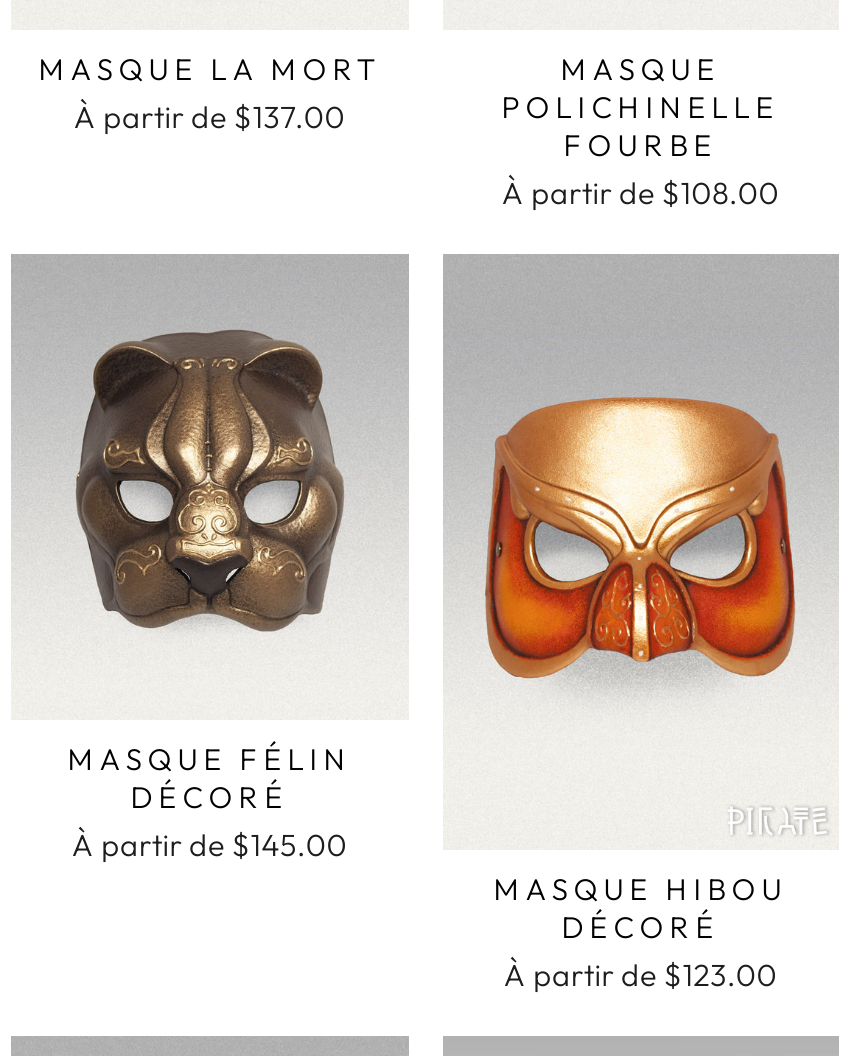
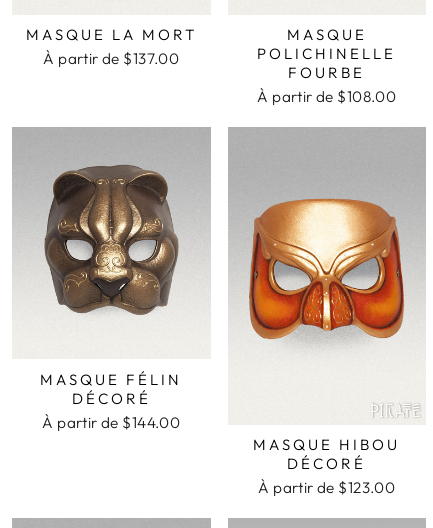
- À partir de $145.00
+ À partir de $144.00
